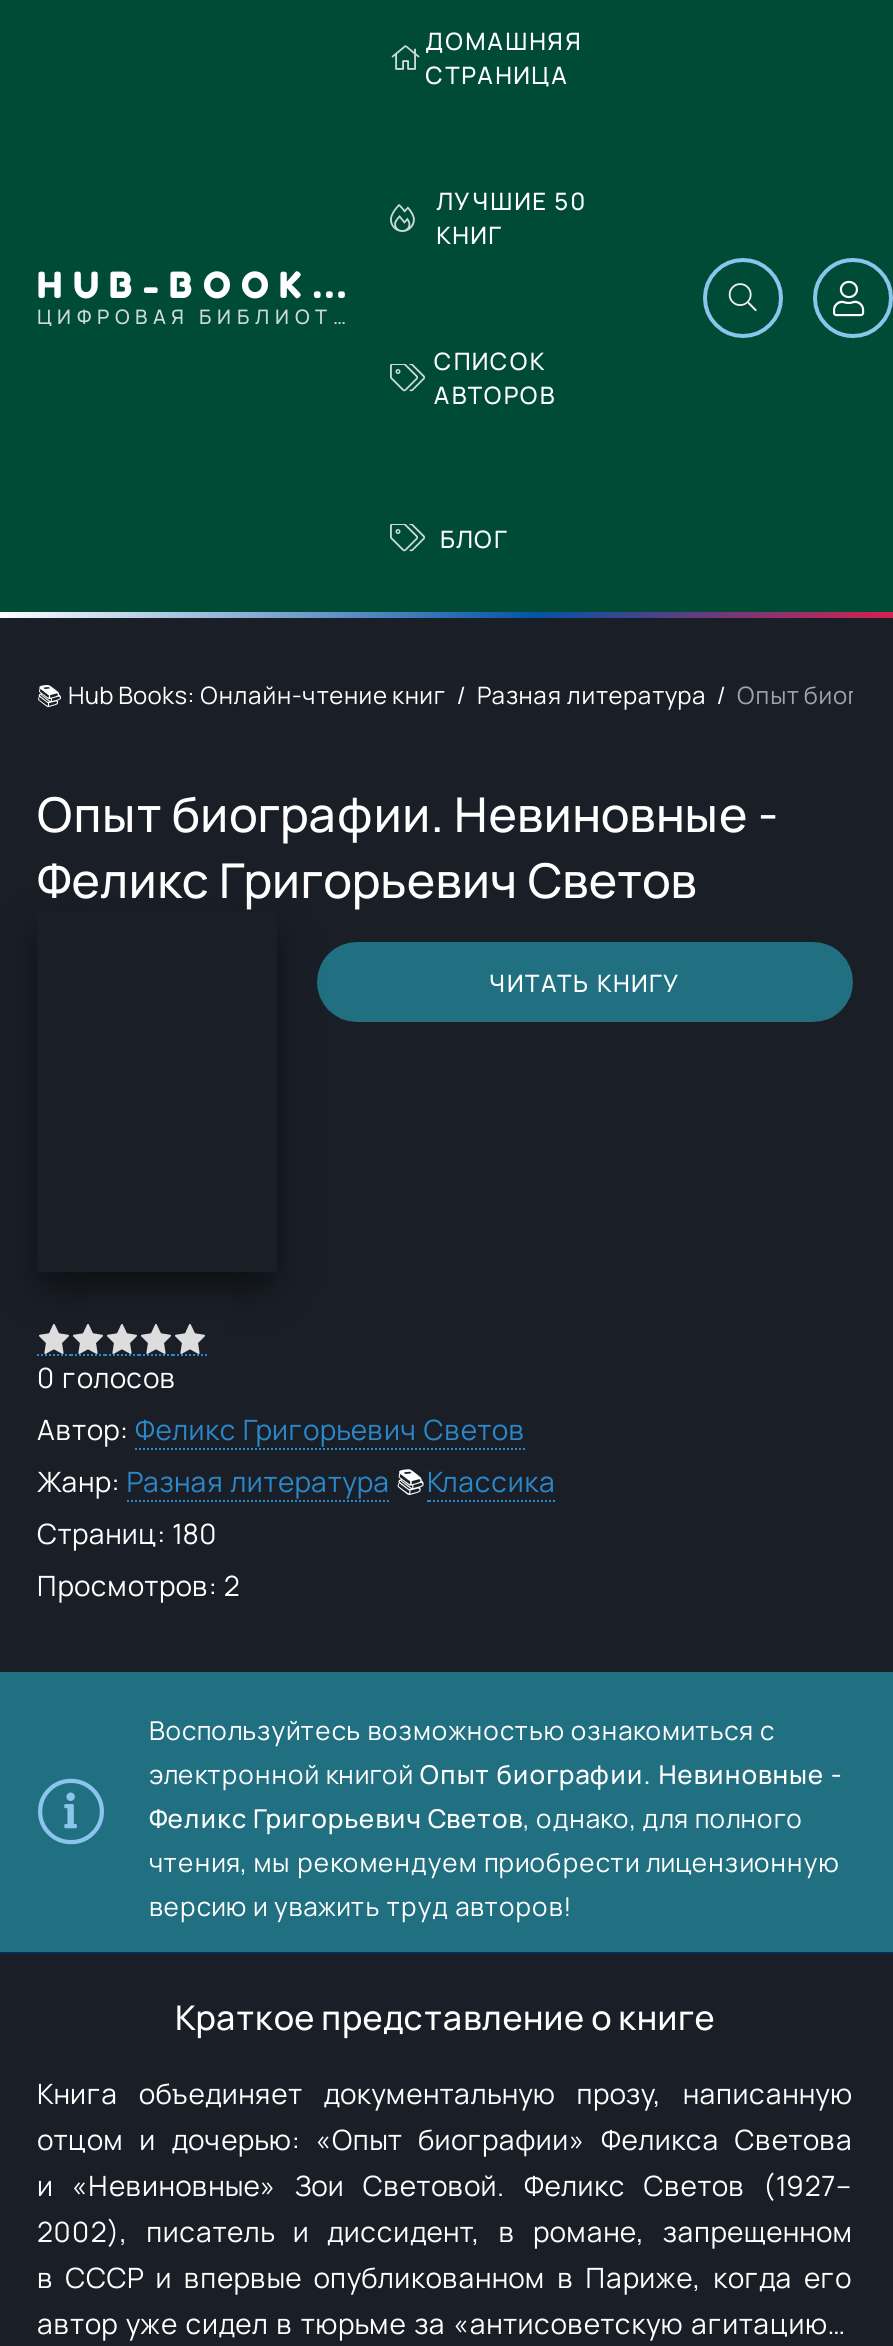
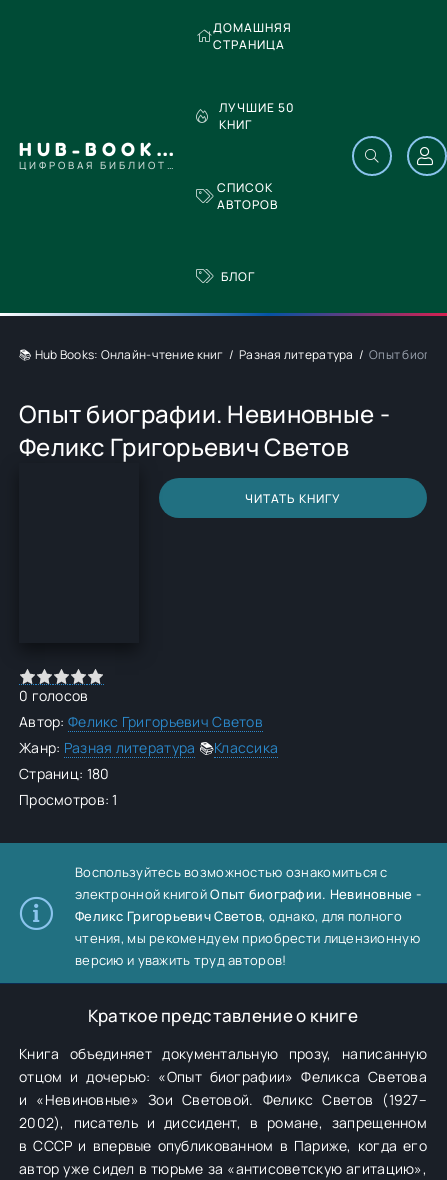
- Просмотров: 2
+ Просмотров: 1
